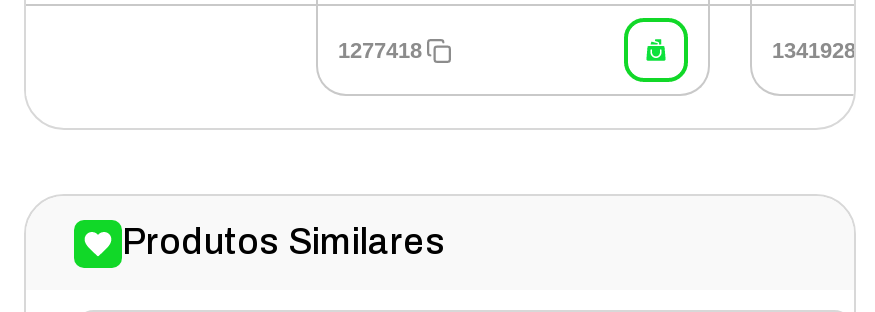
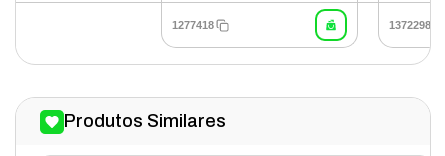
- 1341928
+ 1372298
